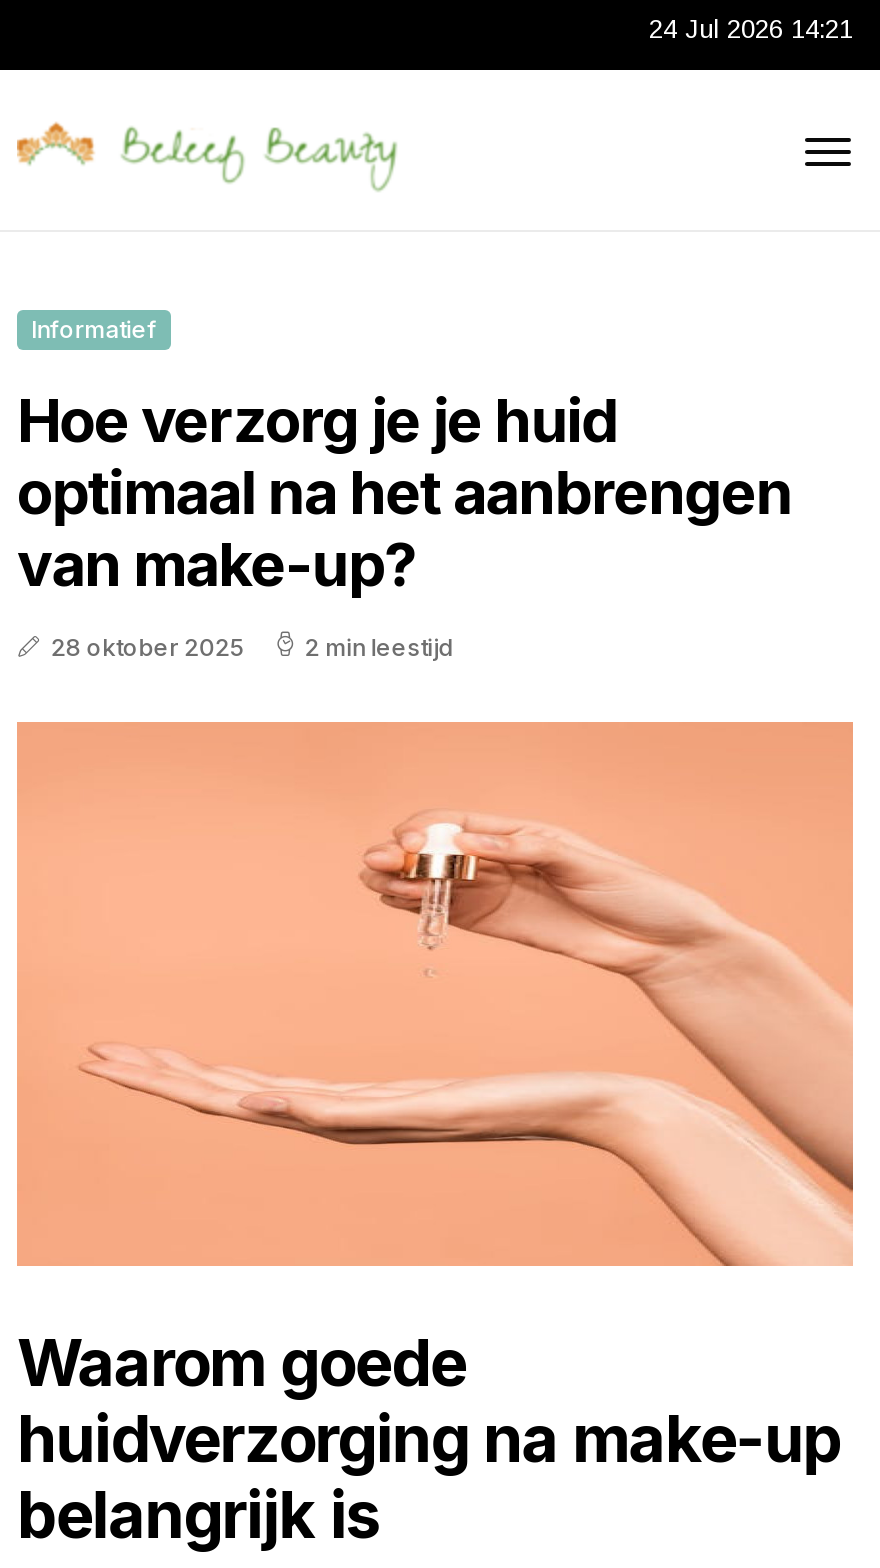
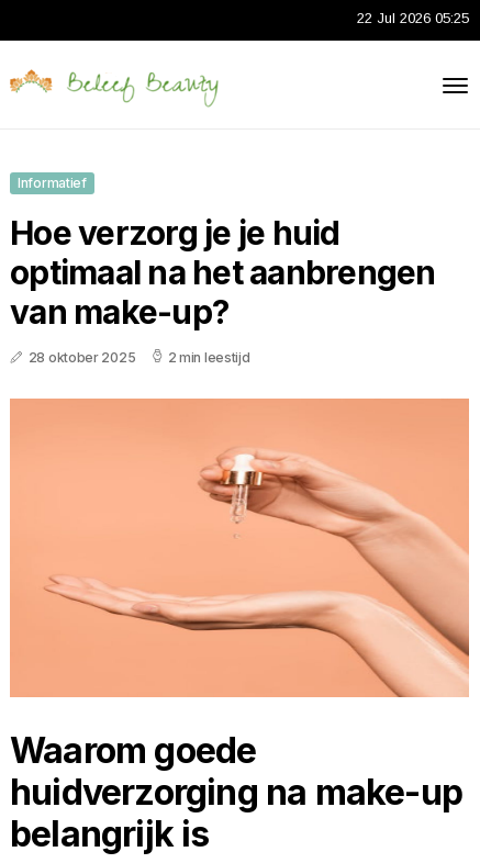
- 24 Jul 2026 14:21
+ 22 Jul 2026 05:25
